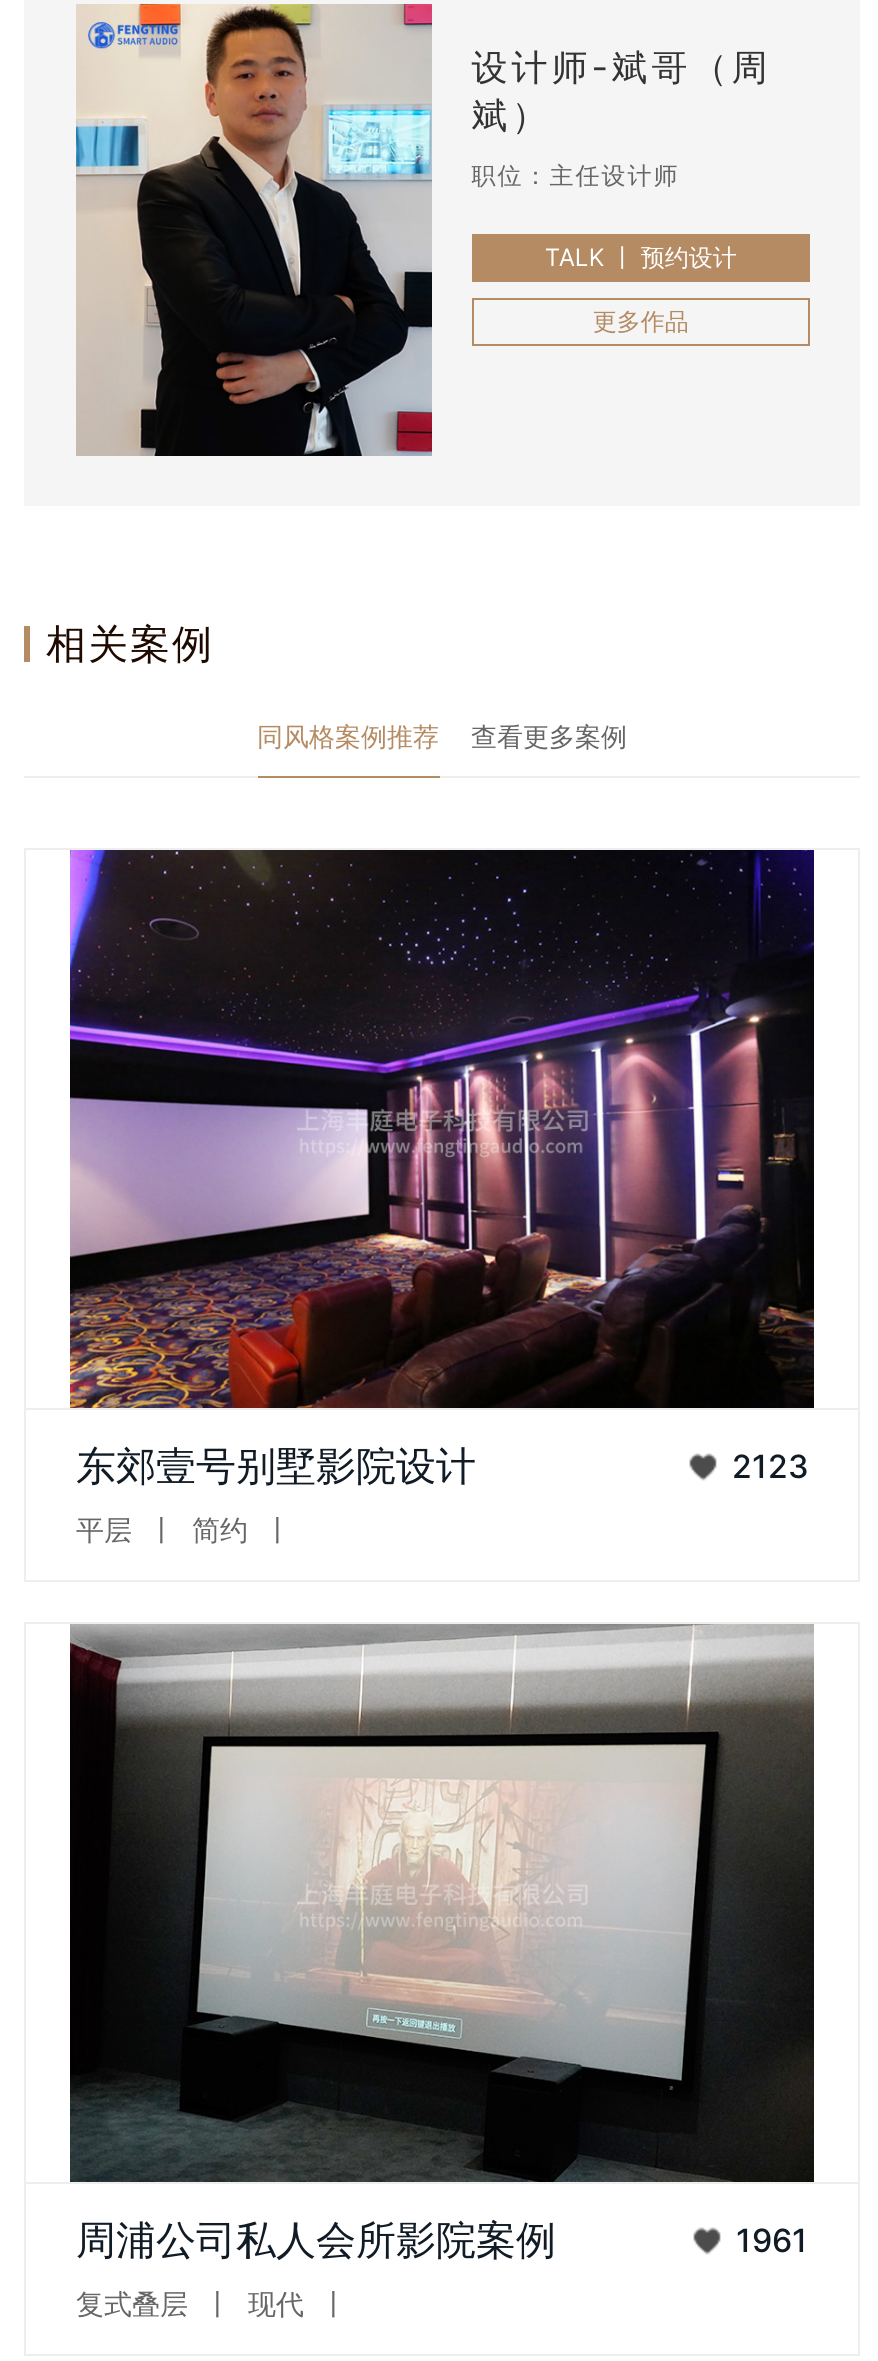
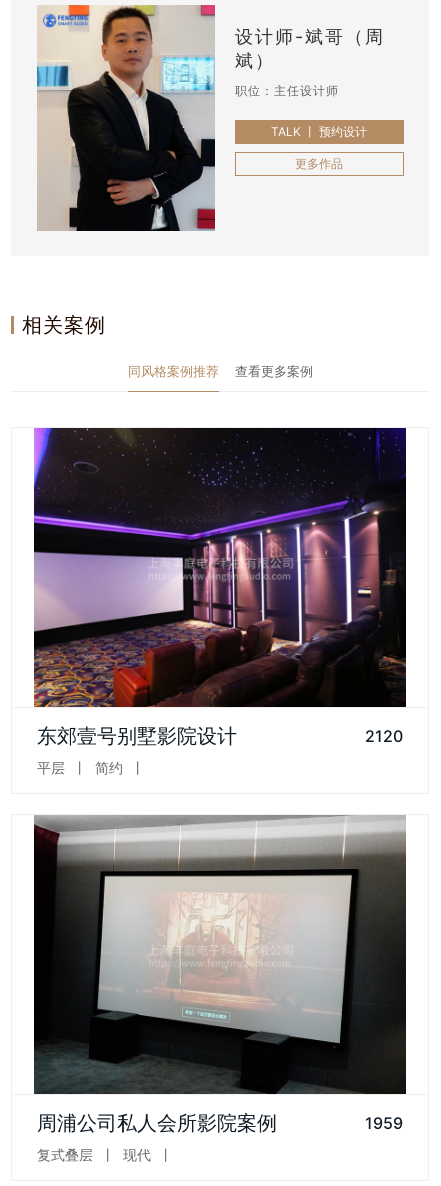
- 2123
+ 2120

- 1961
+ 1959
